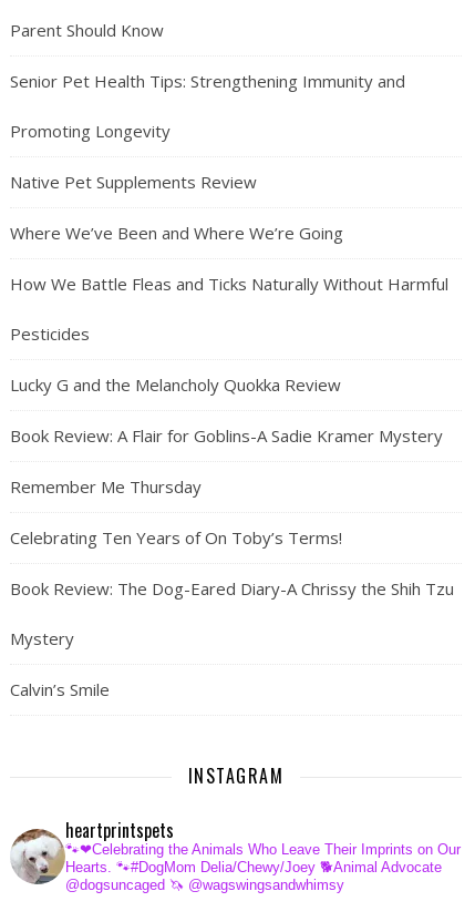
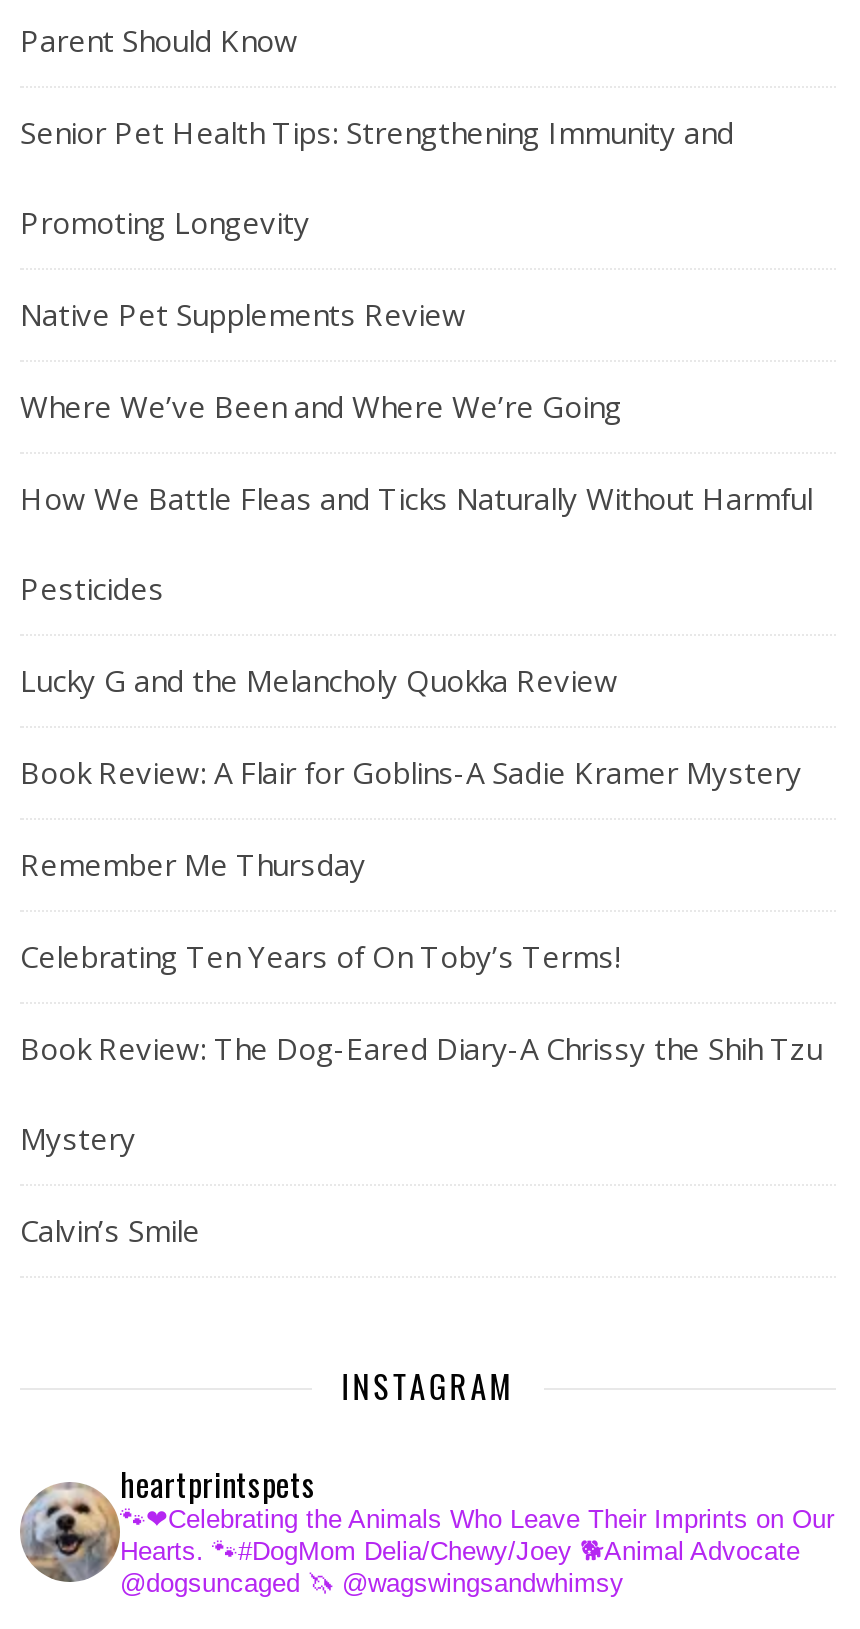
- [image]
+ [image]
